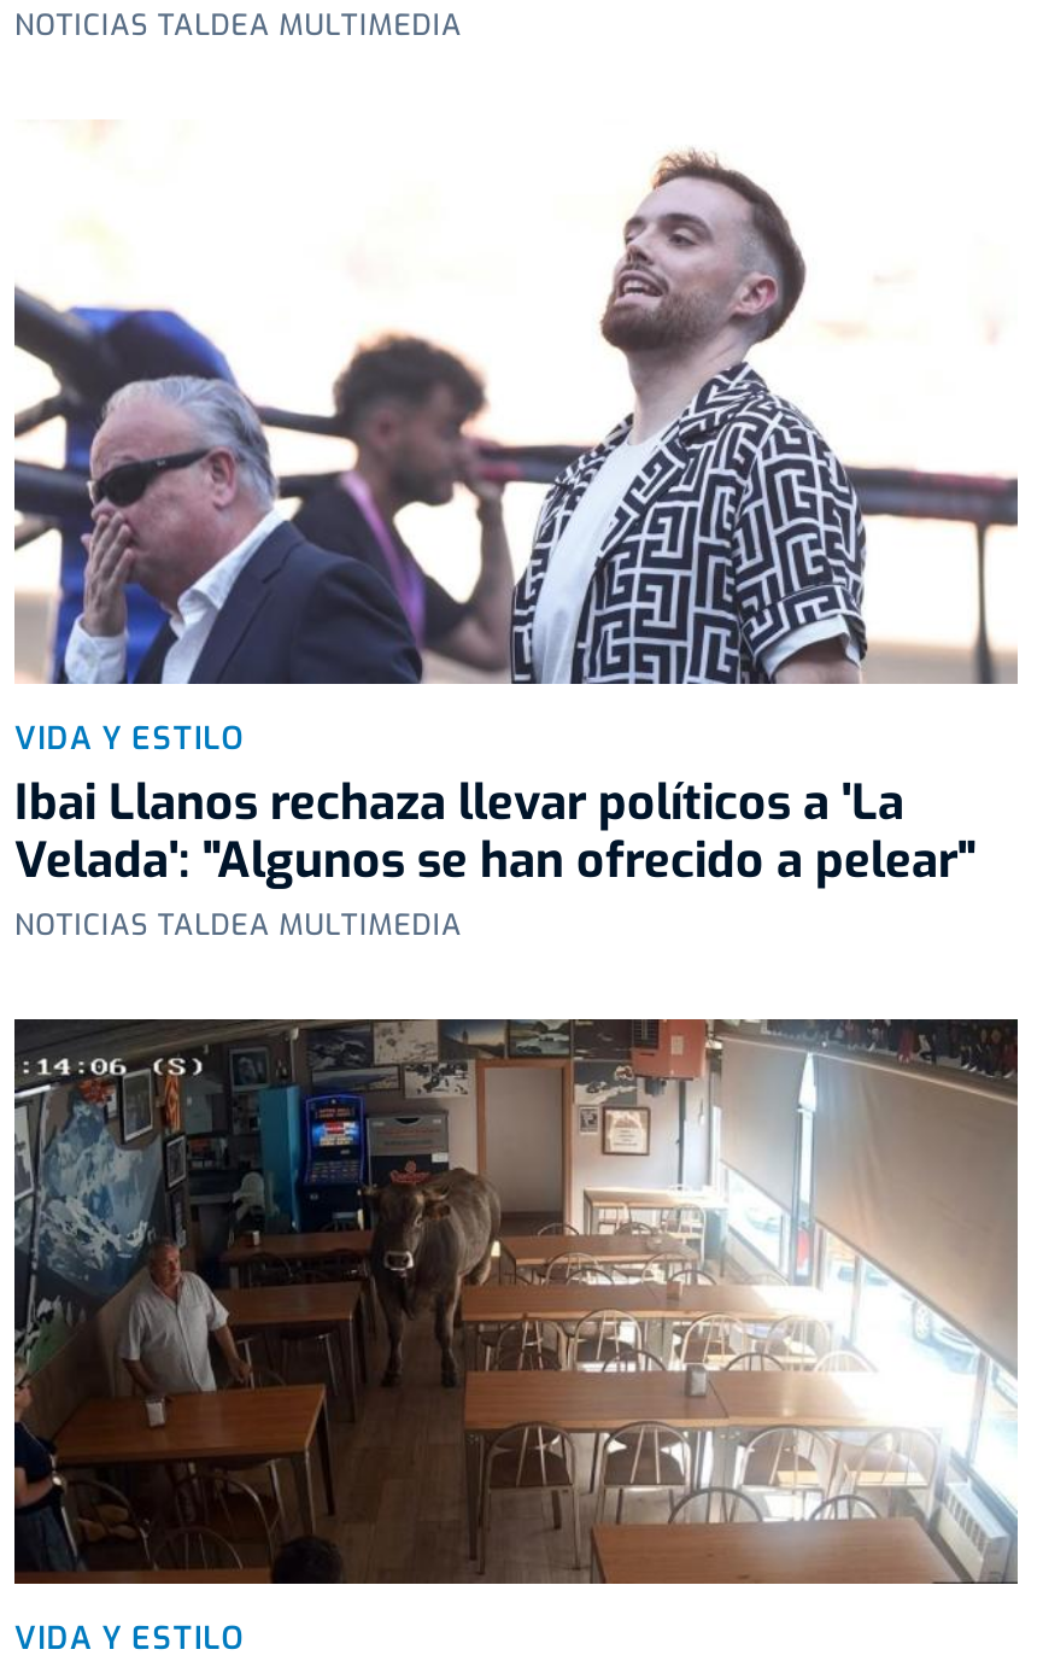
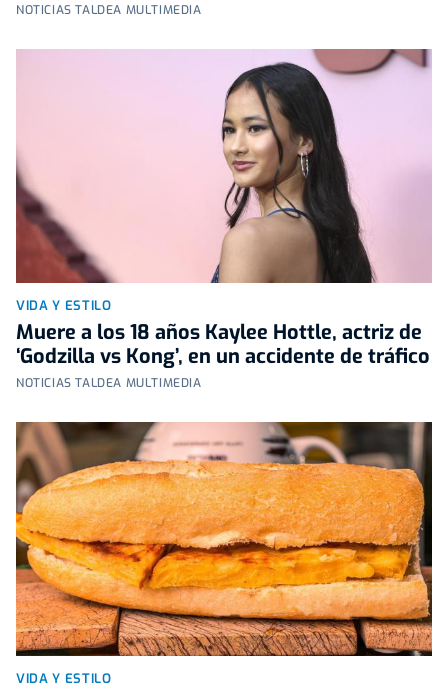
- [image]
- Ibai Llanos rechaza llevar políticos a 'La
- Velada': "Algunos se han ofrecido a pelear"
+ [image]
+ Muere a los 18 años Kaylee Hottle, actriz de
+ ‘Godzilla vs Kong’, en un accidente de tráfico

- [image]
+ [image]
